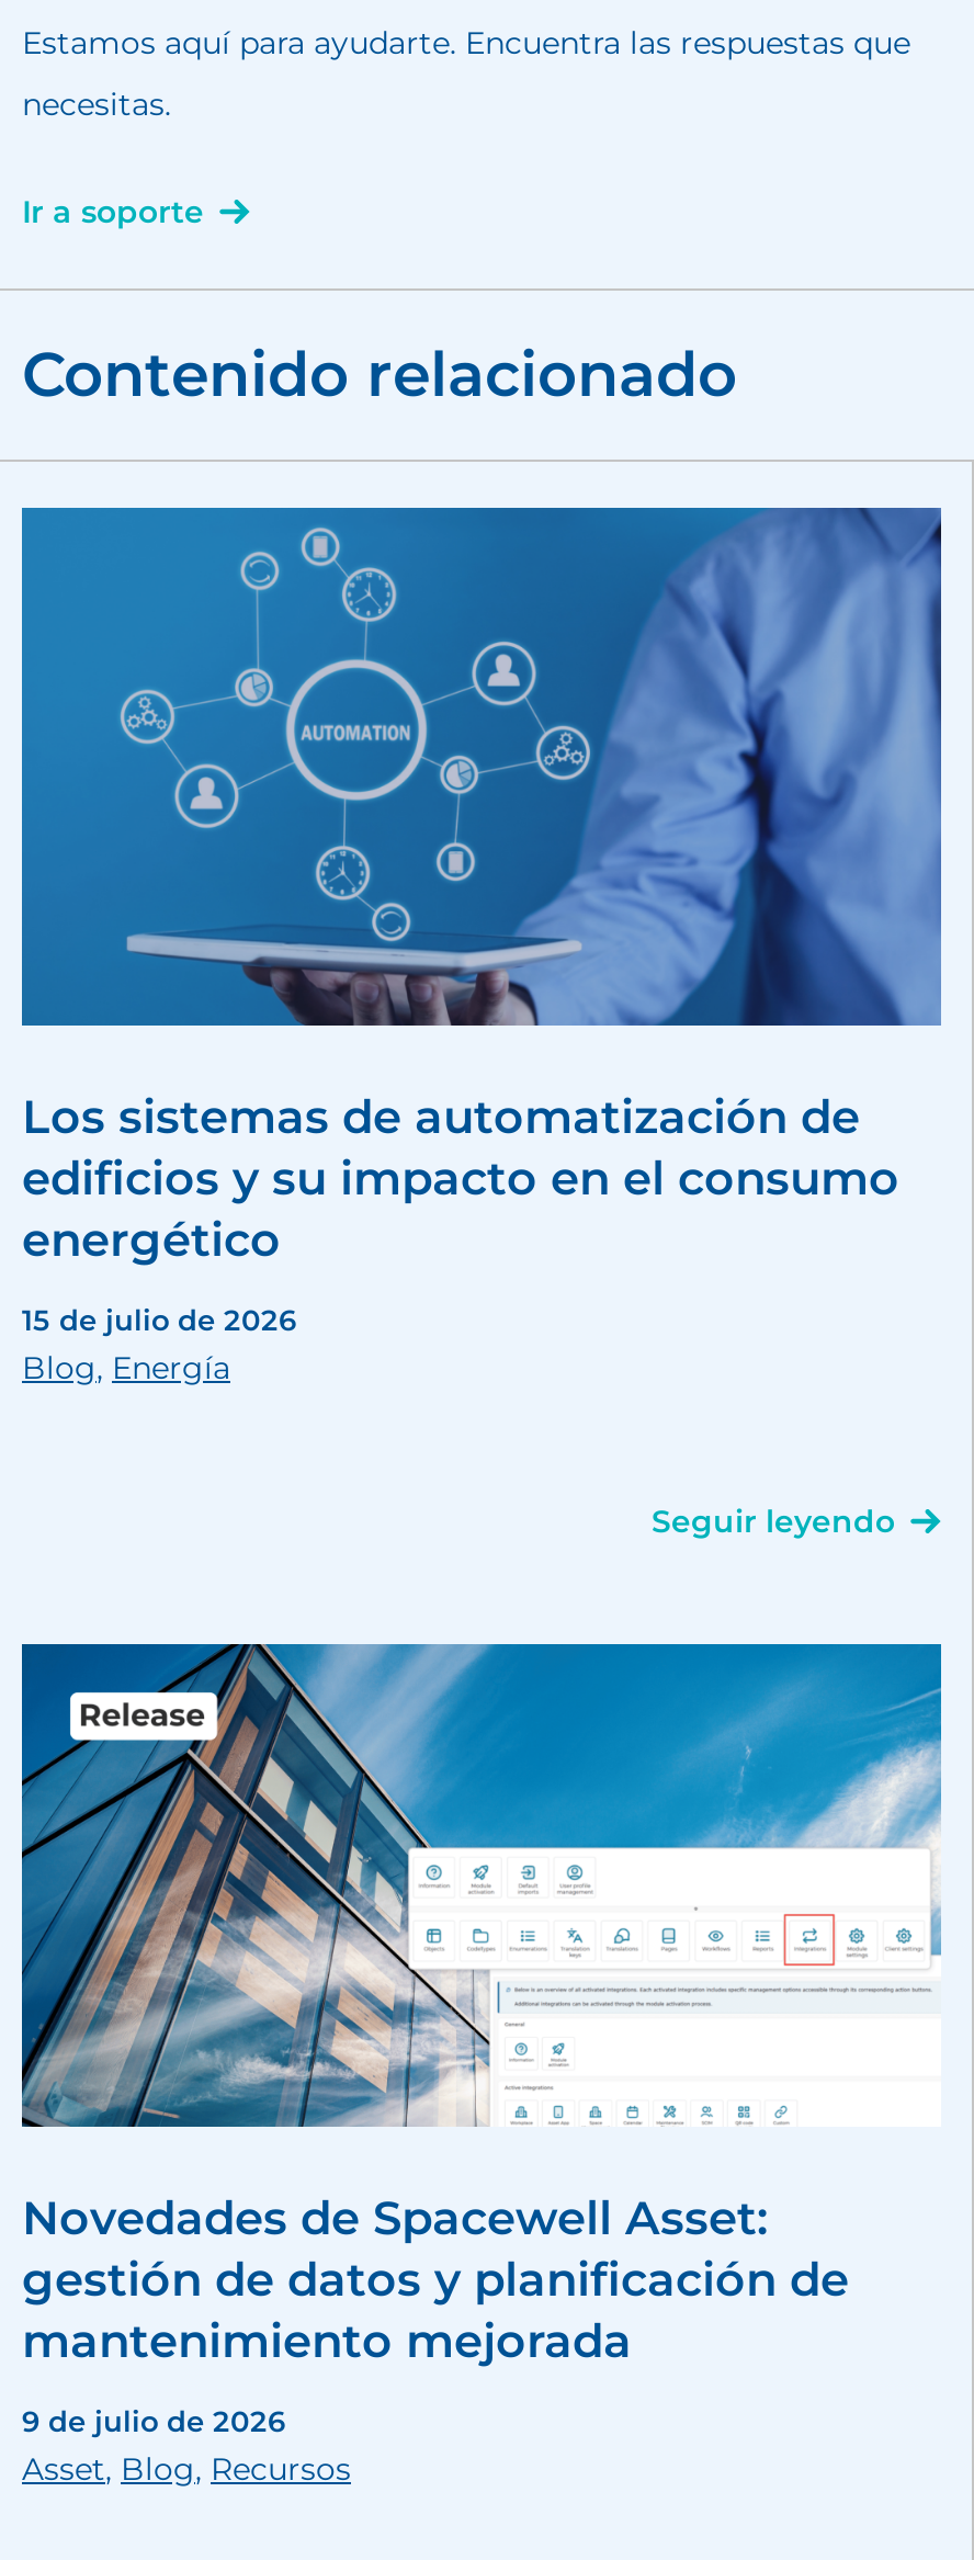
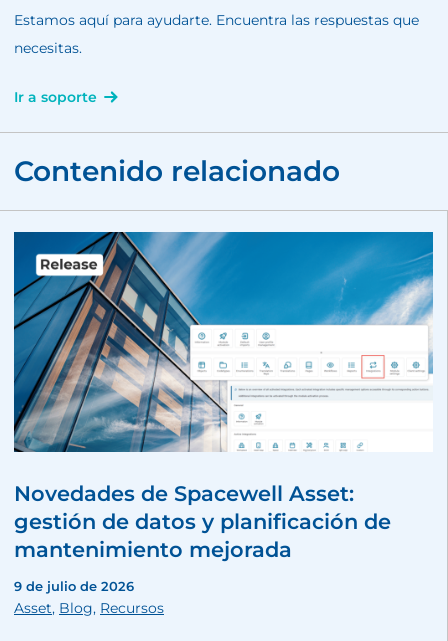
- [image]
- Los sistemas de automatización de
- edificios y su impacto en el consumo
- energético
- 15 de julio de 2026
- Blog, Energía

- Seguir leyendo
